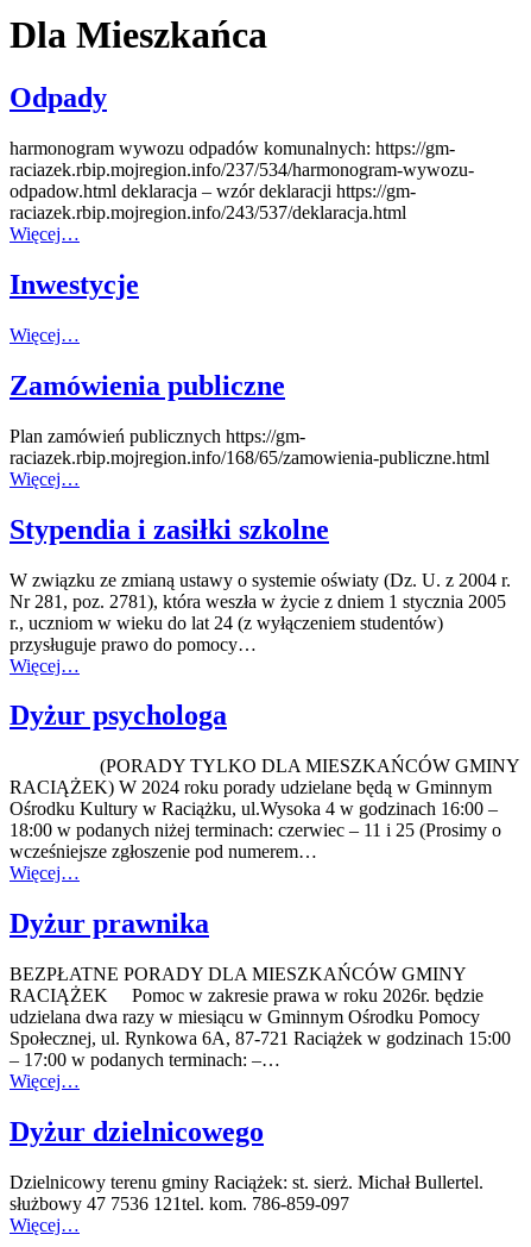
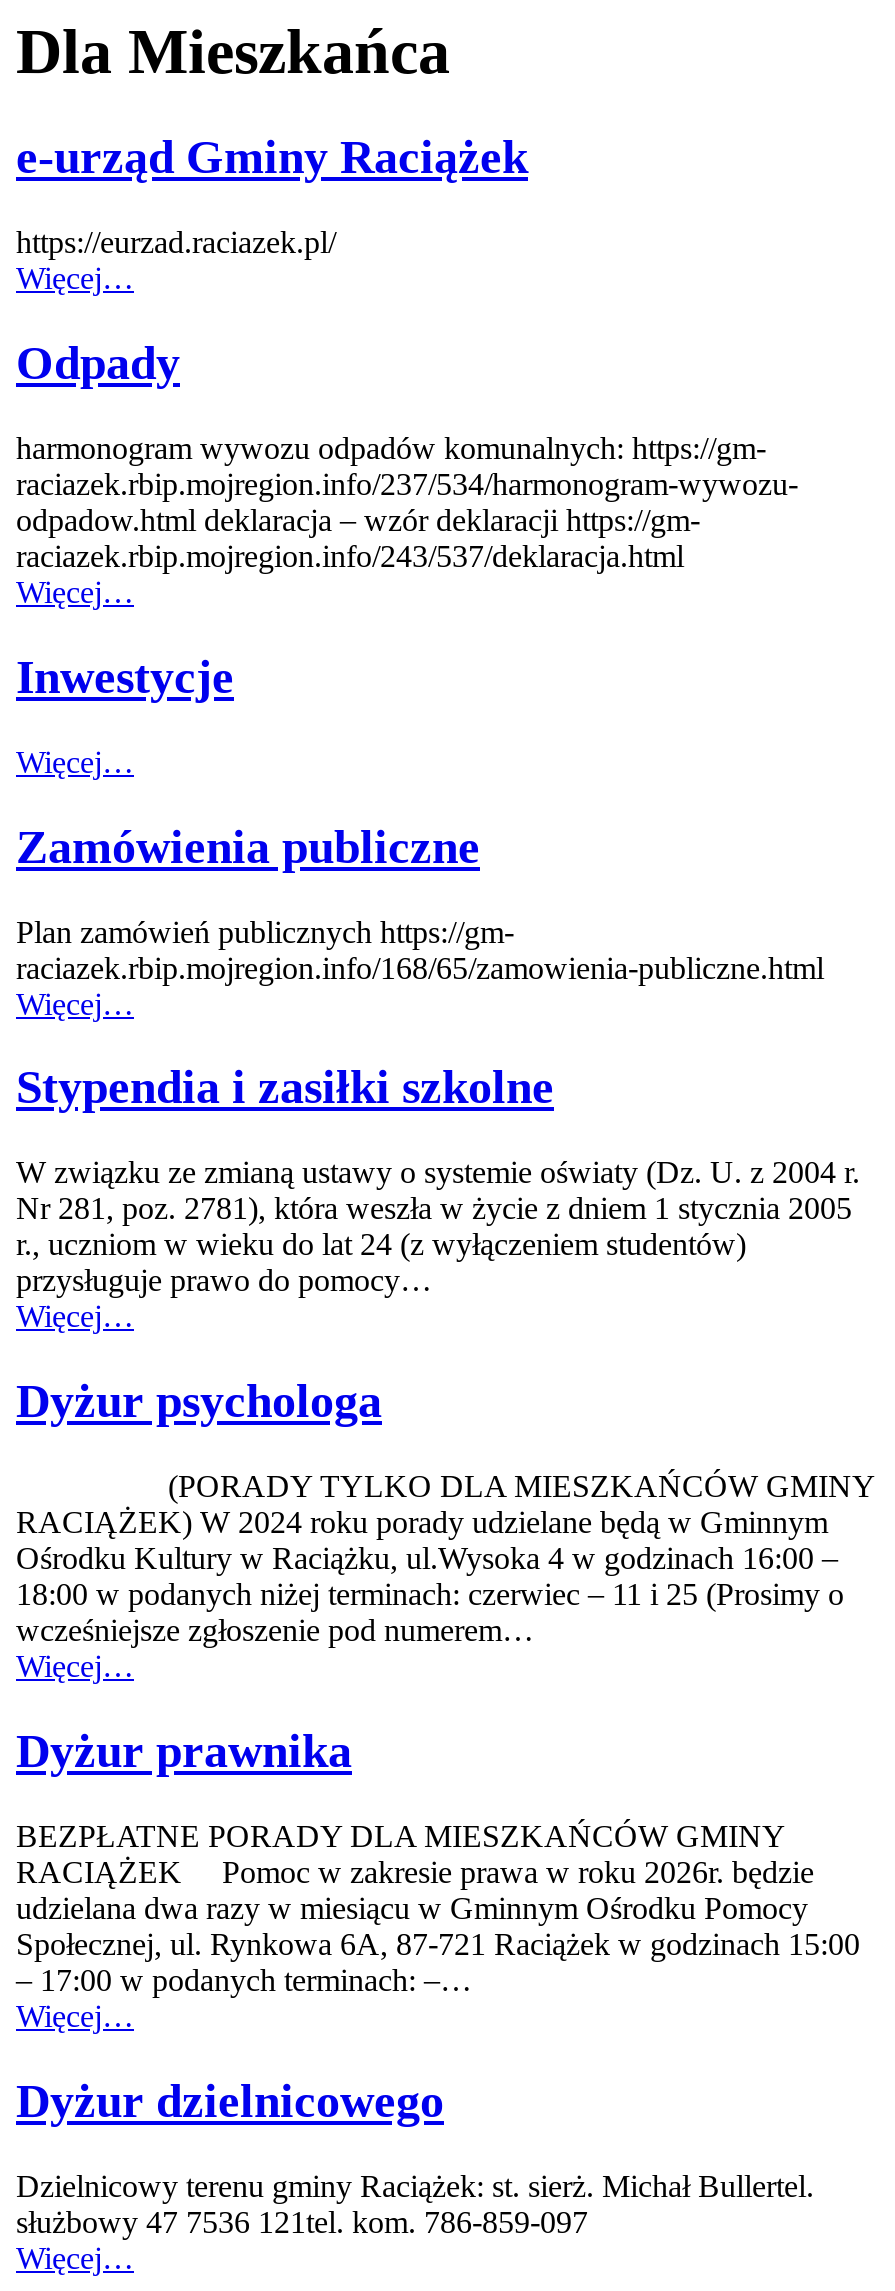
+ e-urząd Gminy Raciążek
+ https://eurzad.raciazek.pl/
+ Więcej…
